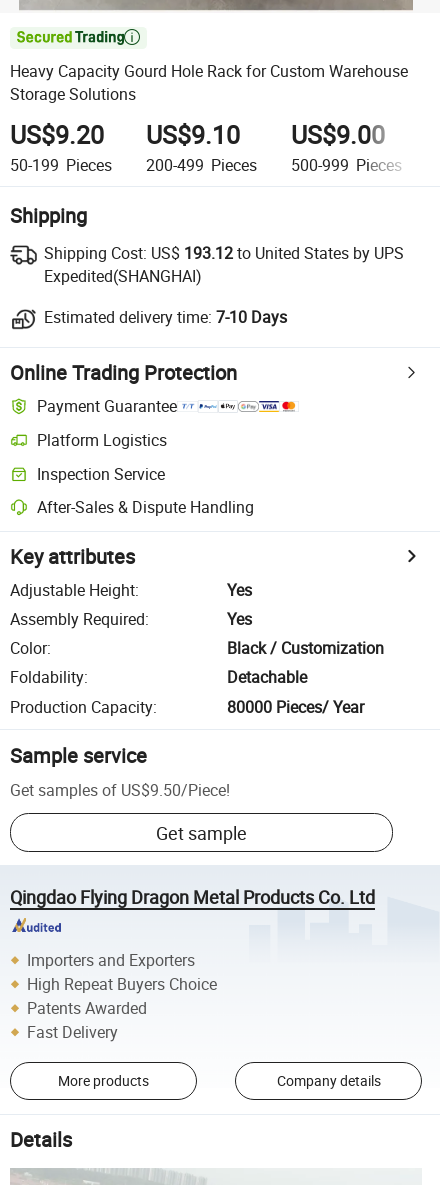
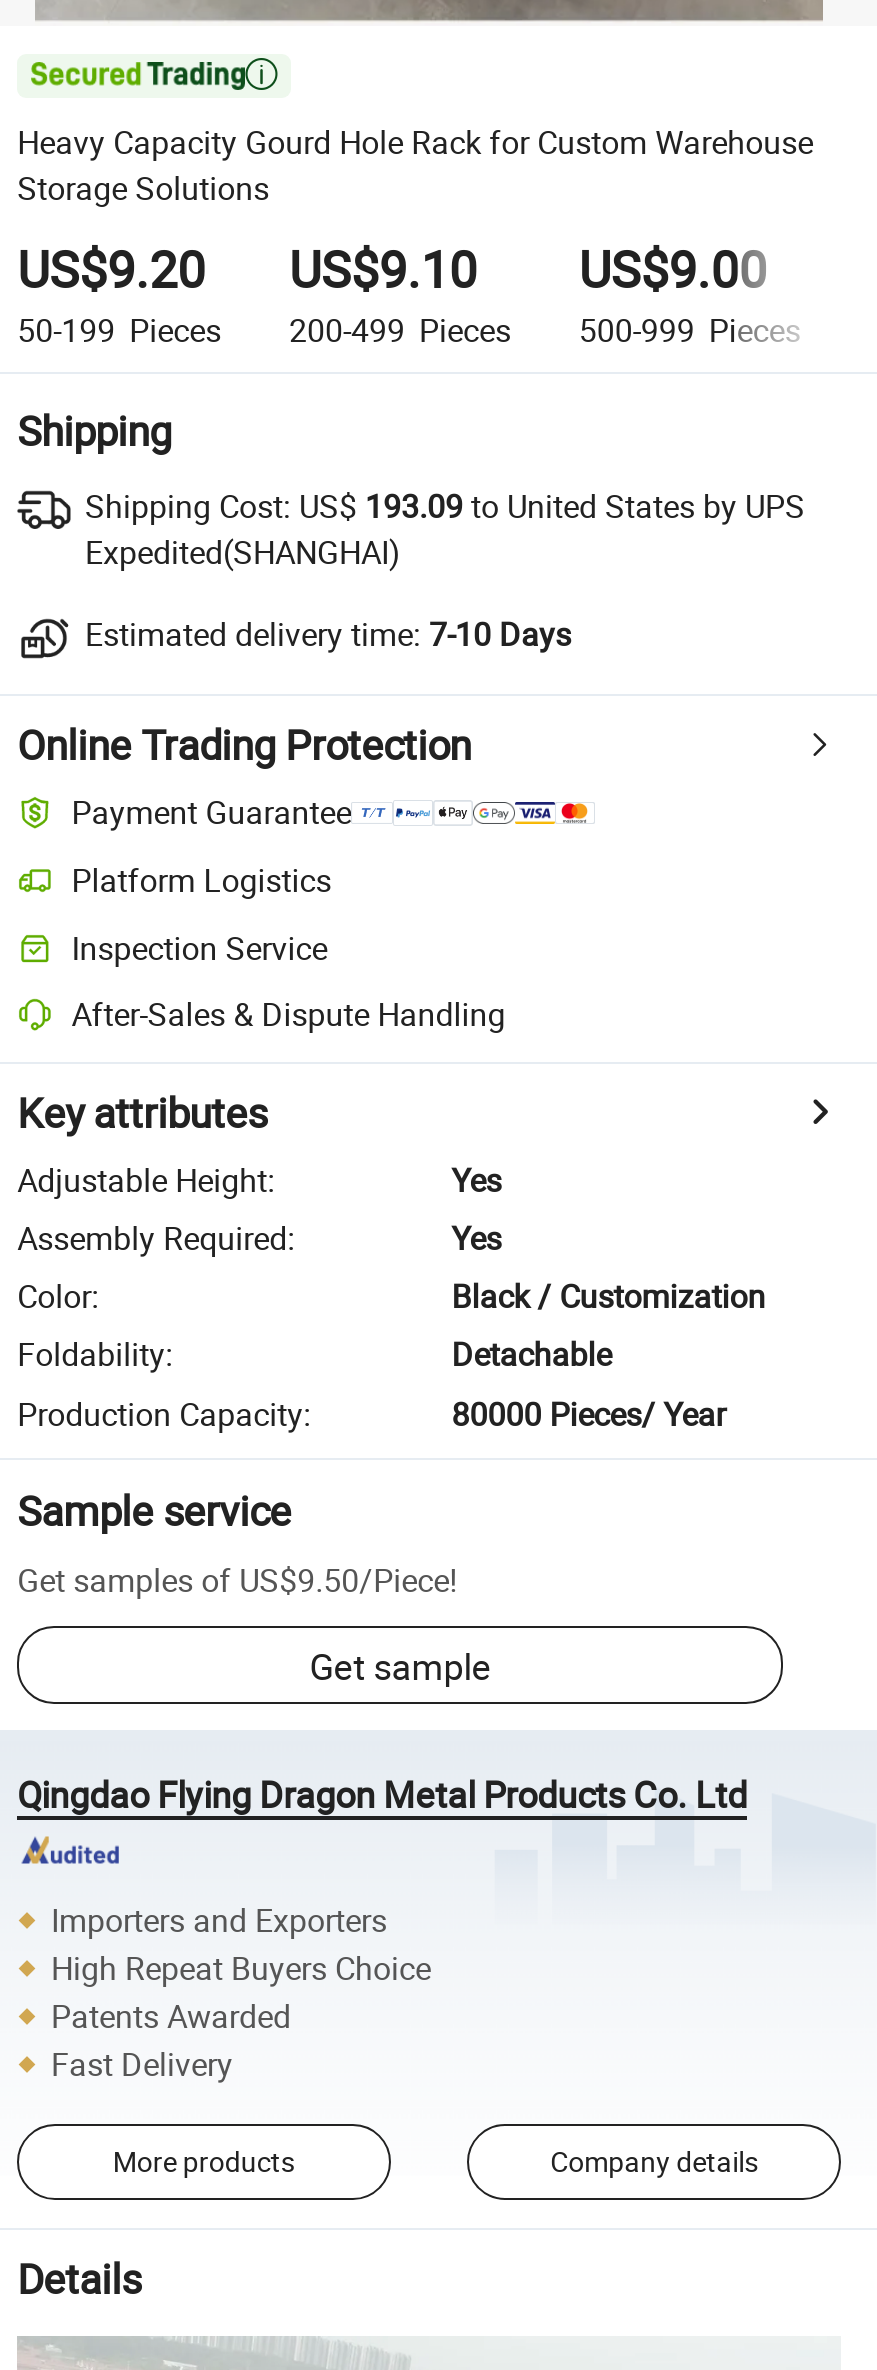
- Shipping Cost: US$193.12 to United States by UPS
+ Shipping Cost: US$193.09 to United States by UPS
